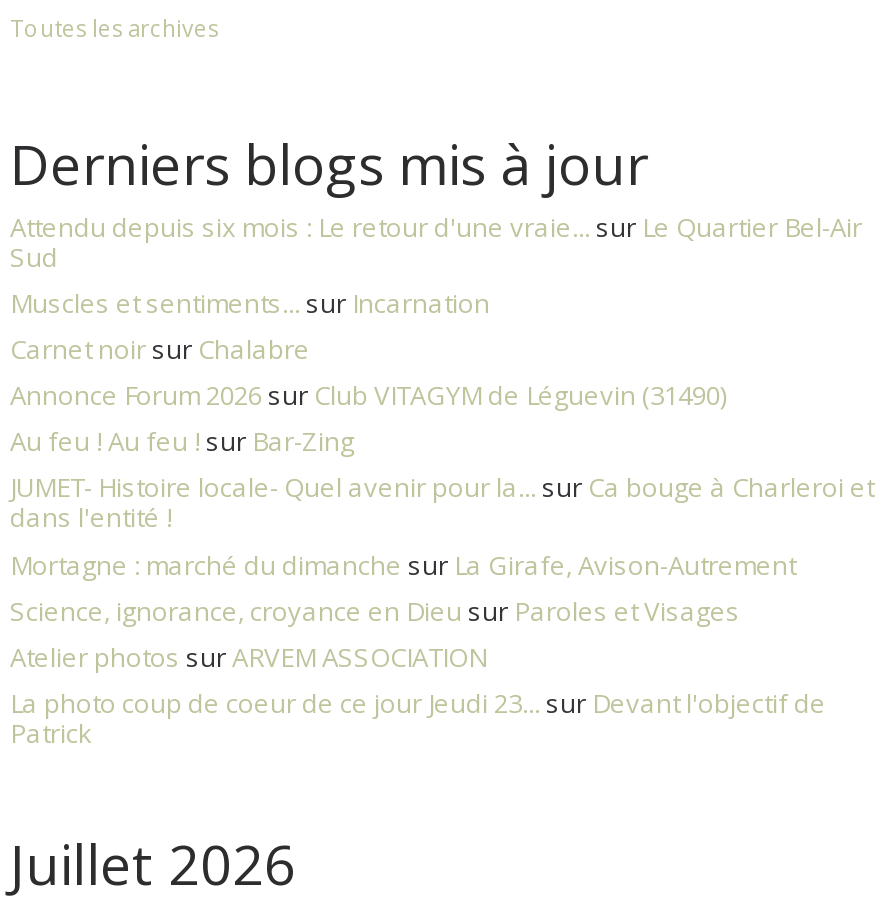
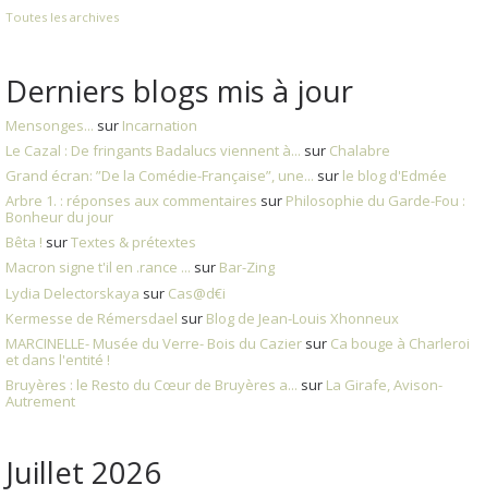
- Attendu depuis six mois : Le retour d'une vraie... sur Le Quartier Bel-Air
- Sud
- Muscles et sentiments... sur Incarnation
- Carnet noir sur Chalabre
- Annonce Forum 2026 sur Club VITAGYM de Léguevin (31490)
- Au feu ! Au feu ! sur Bar-Zing
- JUMET- Histoire locale- Quel avenir pour la... sur Ca bouge à Charleroi et
- dans l'entité !
- Mortagne : marché du dimanche sur La Girafe, Avison-Autrement
- Science, ignorance, croyance en Dieu sur Paroles et Visages
- Atelier photos sur ARVEM ASSOCIATION
- La photo coup de coeur de ce jour Jeudi 23... sur Devant l'objectif de
- Patrick
+ Mensonges... sur Incarnation
+ Le Cazal : De fringants Badalucs viennent à... sur Chalabre
+ Grand écran: ”De la Comédie-Française”, une... sur le blog d'Edmée
+ Arbre 1. : réponses aux commentaires sur Philosophie du Garde-Fou :
+ Bonheur du jour
+ Bêta ! sur Textes & prétextes
+ Macron signe t'il en .rance ... sur Bar-Zing
+ Lydia Delectorskaya sur Cas@d€i
+ Kermesse de Rémersdael sur Blog de Jean-Louis Xhonneux
+ MARCINELLE- Musée du Verre- Bois du Cazier sur Ca bouge à Charleroi
+ et dans l'entité !
+ Bruyères : le Resto du Cœur de Bruyères a... sur La Girafe, Avison-
+ Autrement
